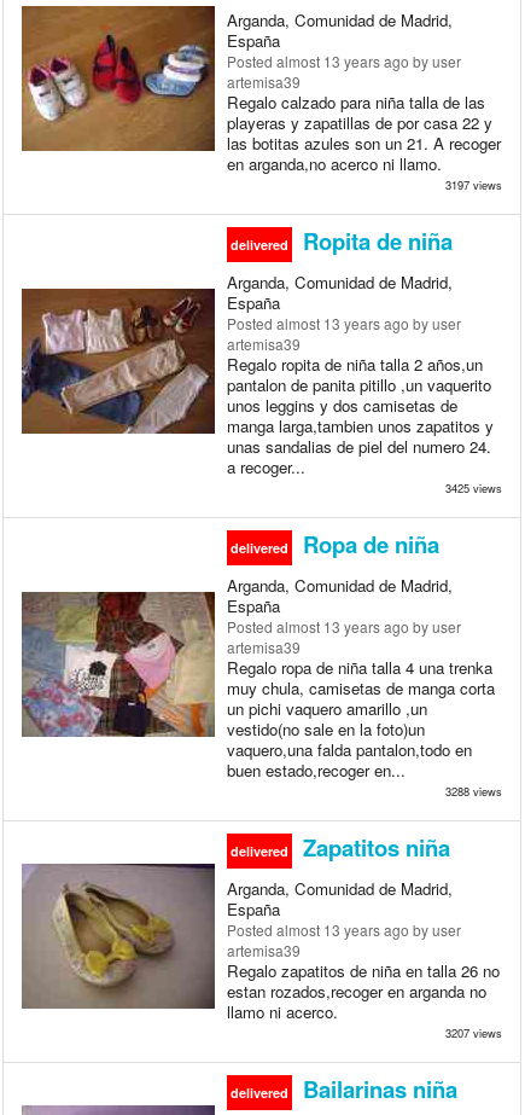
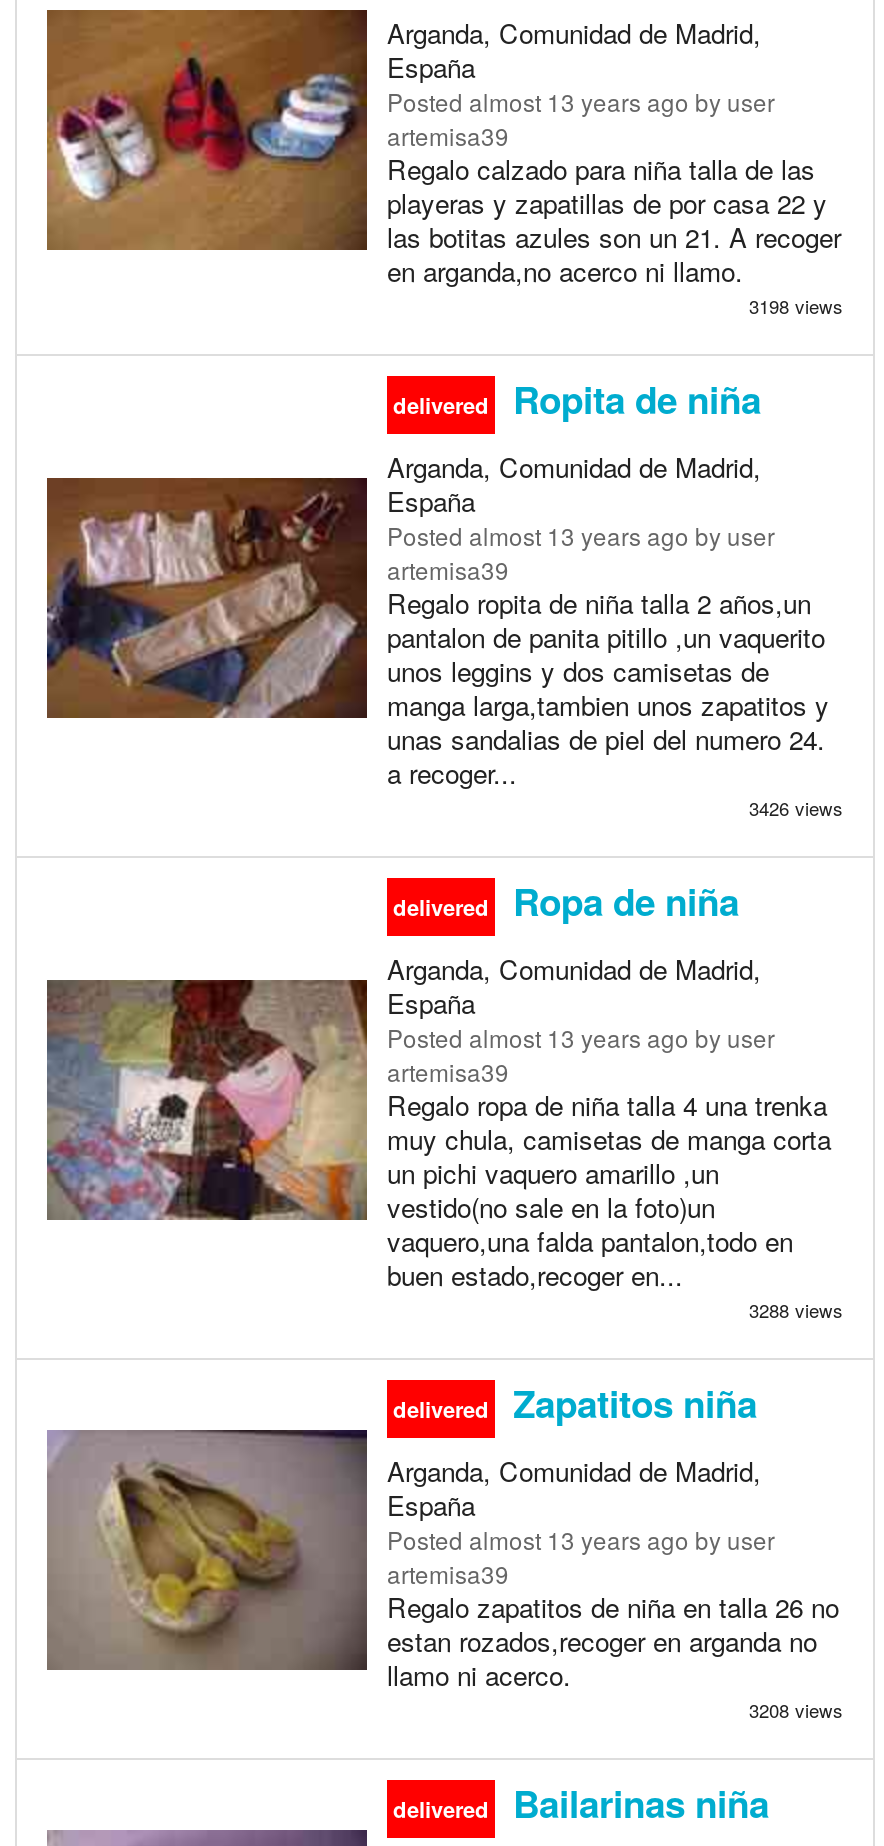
- 3197 views
+ 3198 views

- 3425 views
+ 3426 views

- 3207 views
+ 3208 views
